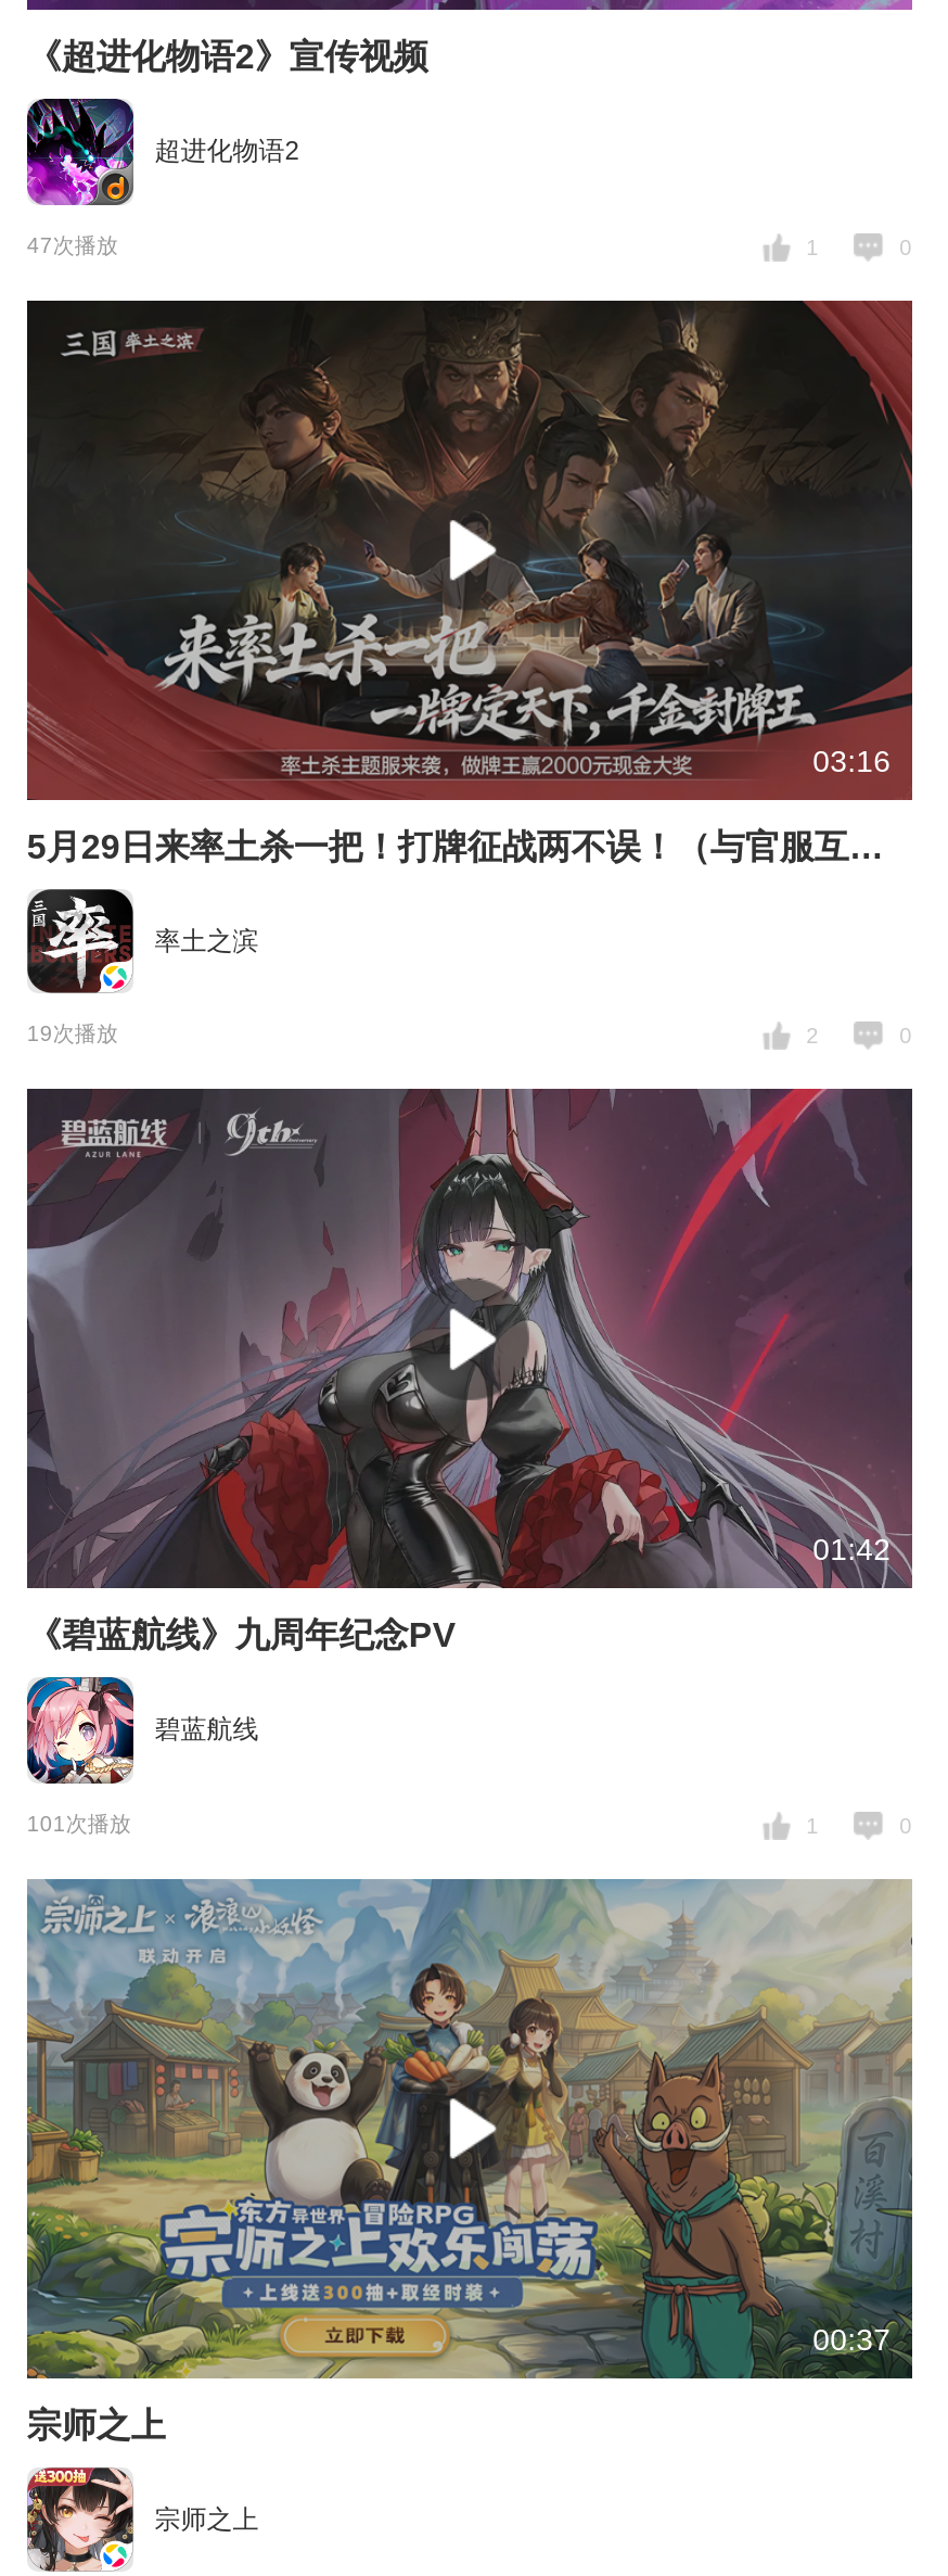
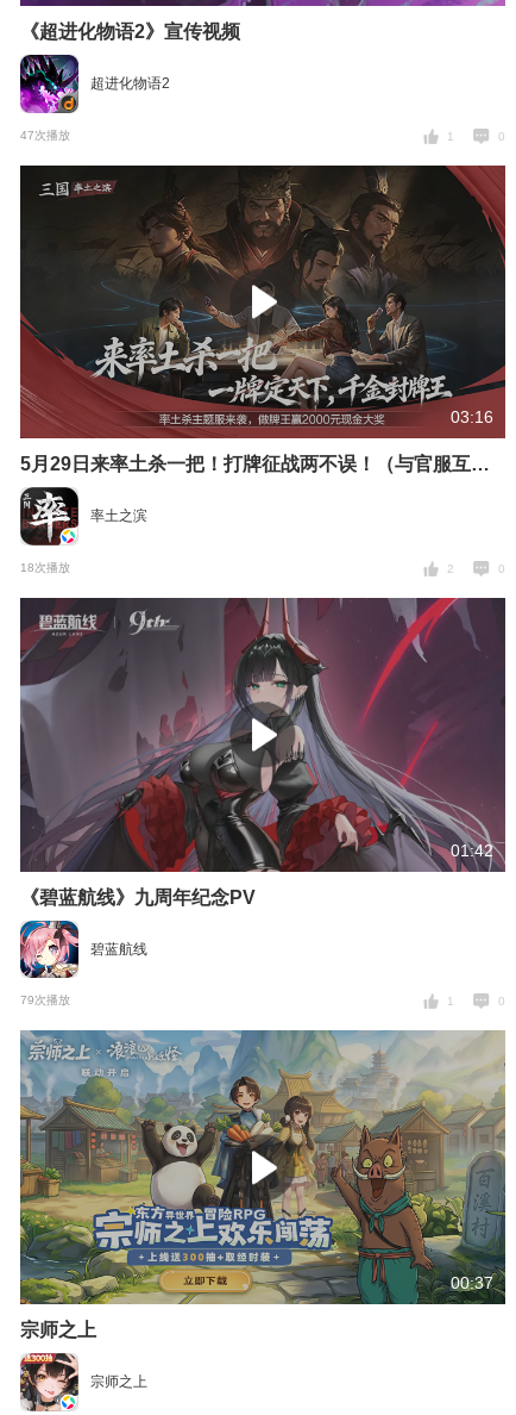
- 19次播放
+ 18次播放

- 101次播放
+ 79次播放
